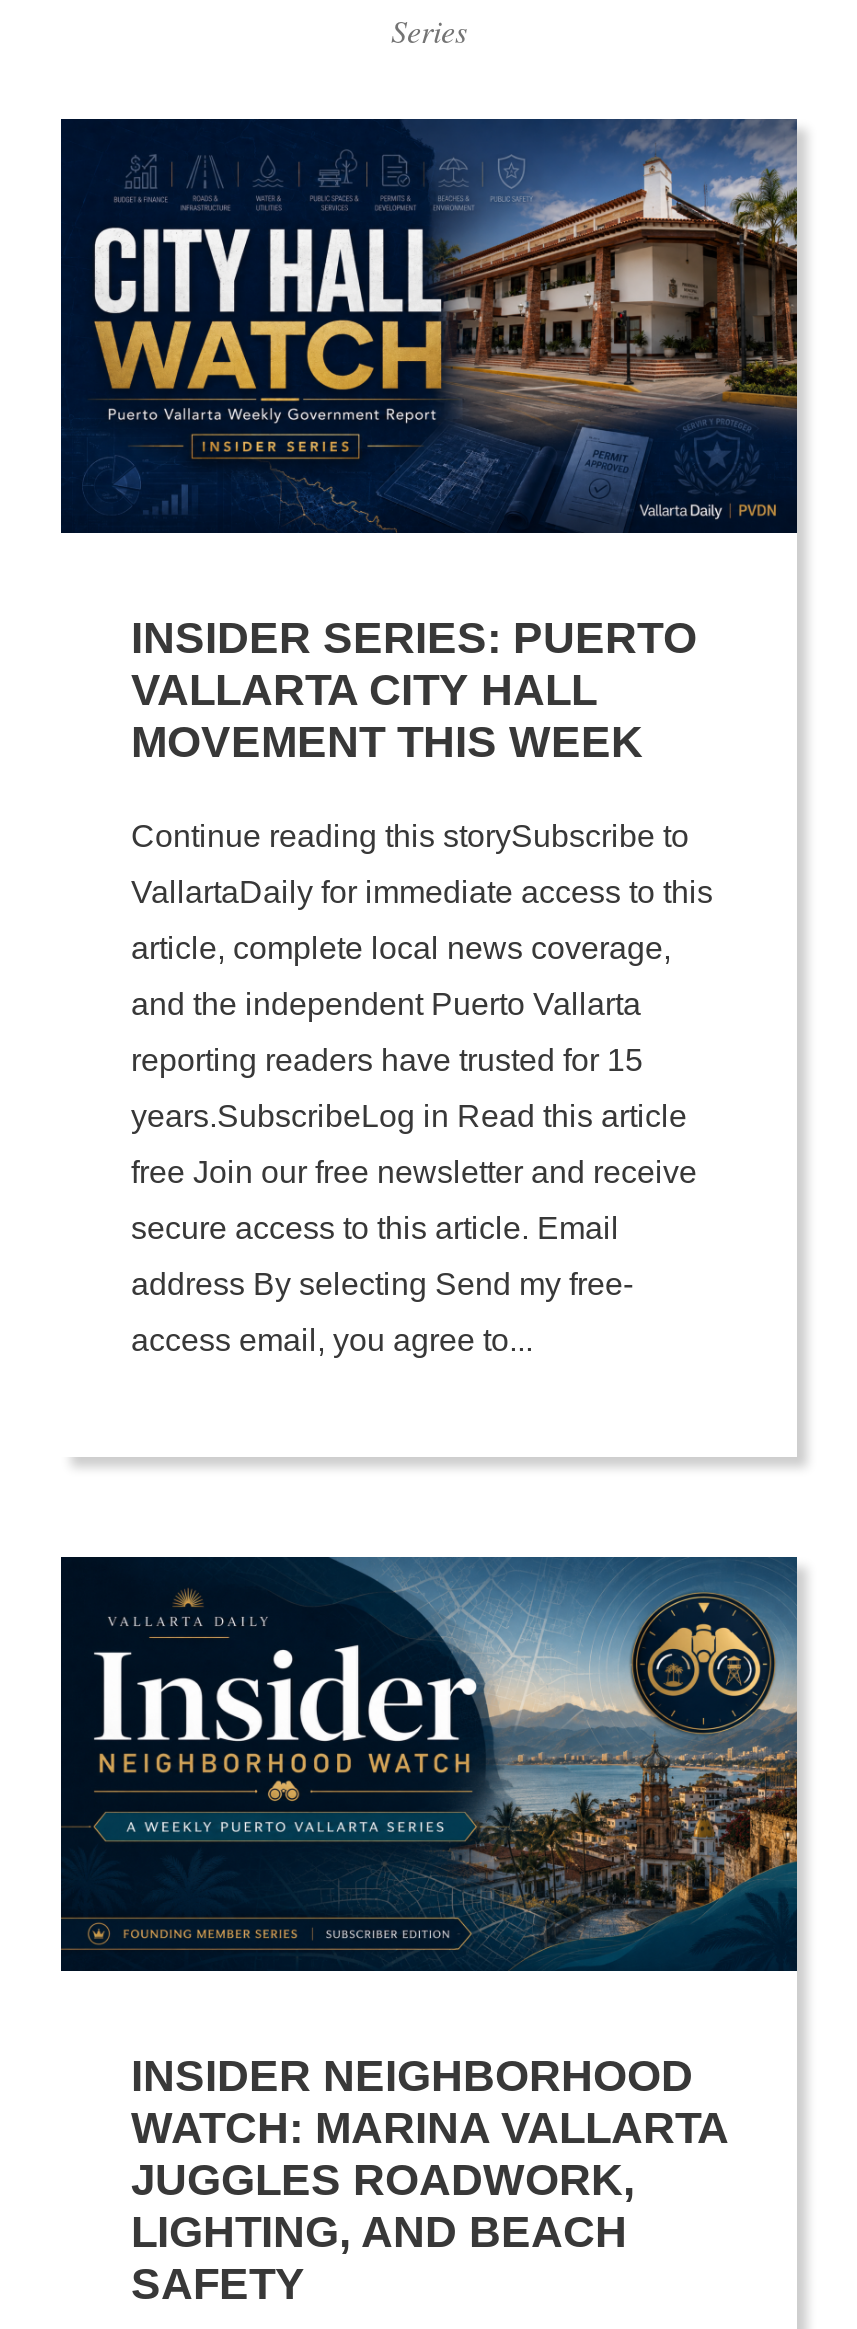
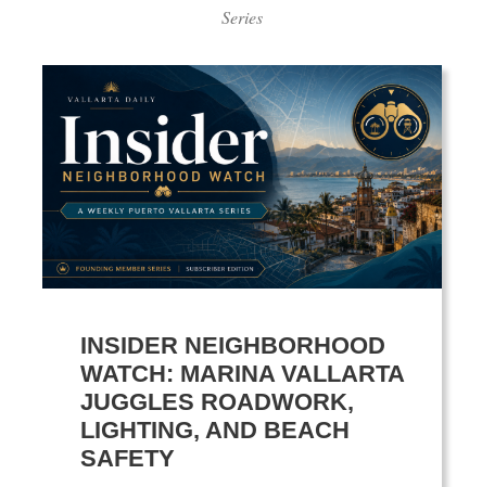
- [image]
- INSIDER SERIES: PUERTO
- VALLARTA CITY HALL
- MOVEMENT THIS WEEK
- Continue reading this storySubscribe to
- VallartaDaily for immediate access to this
- article, complete local news coverage,
- and the independent Puerto Vallarta
- reporting readers have trusted for 15
- years.SubscribeLog in Read this article
- free Join our free newsletter and receive
- secure access to this article. Email
- address By selecting Send my free-
- access email, you agree to...
